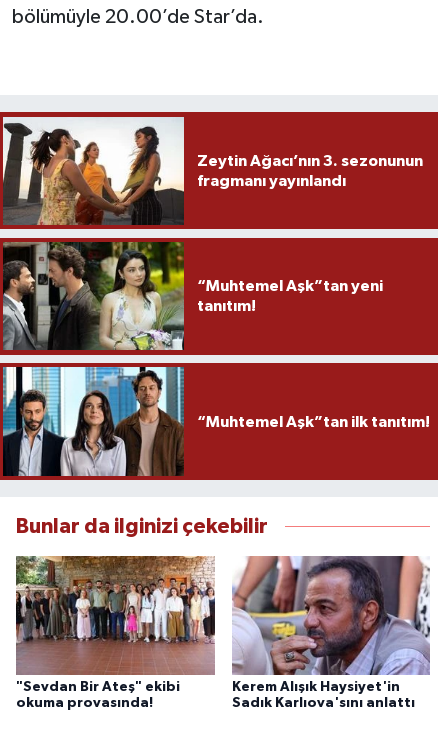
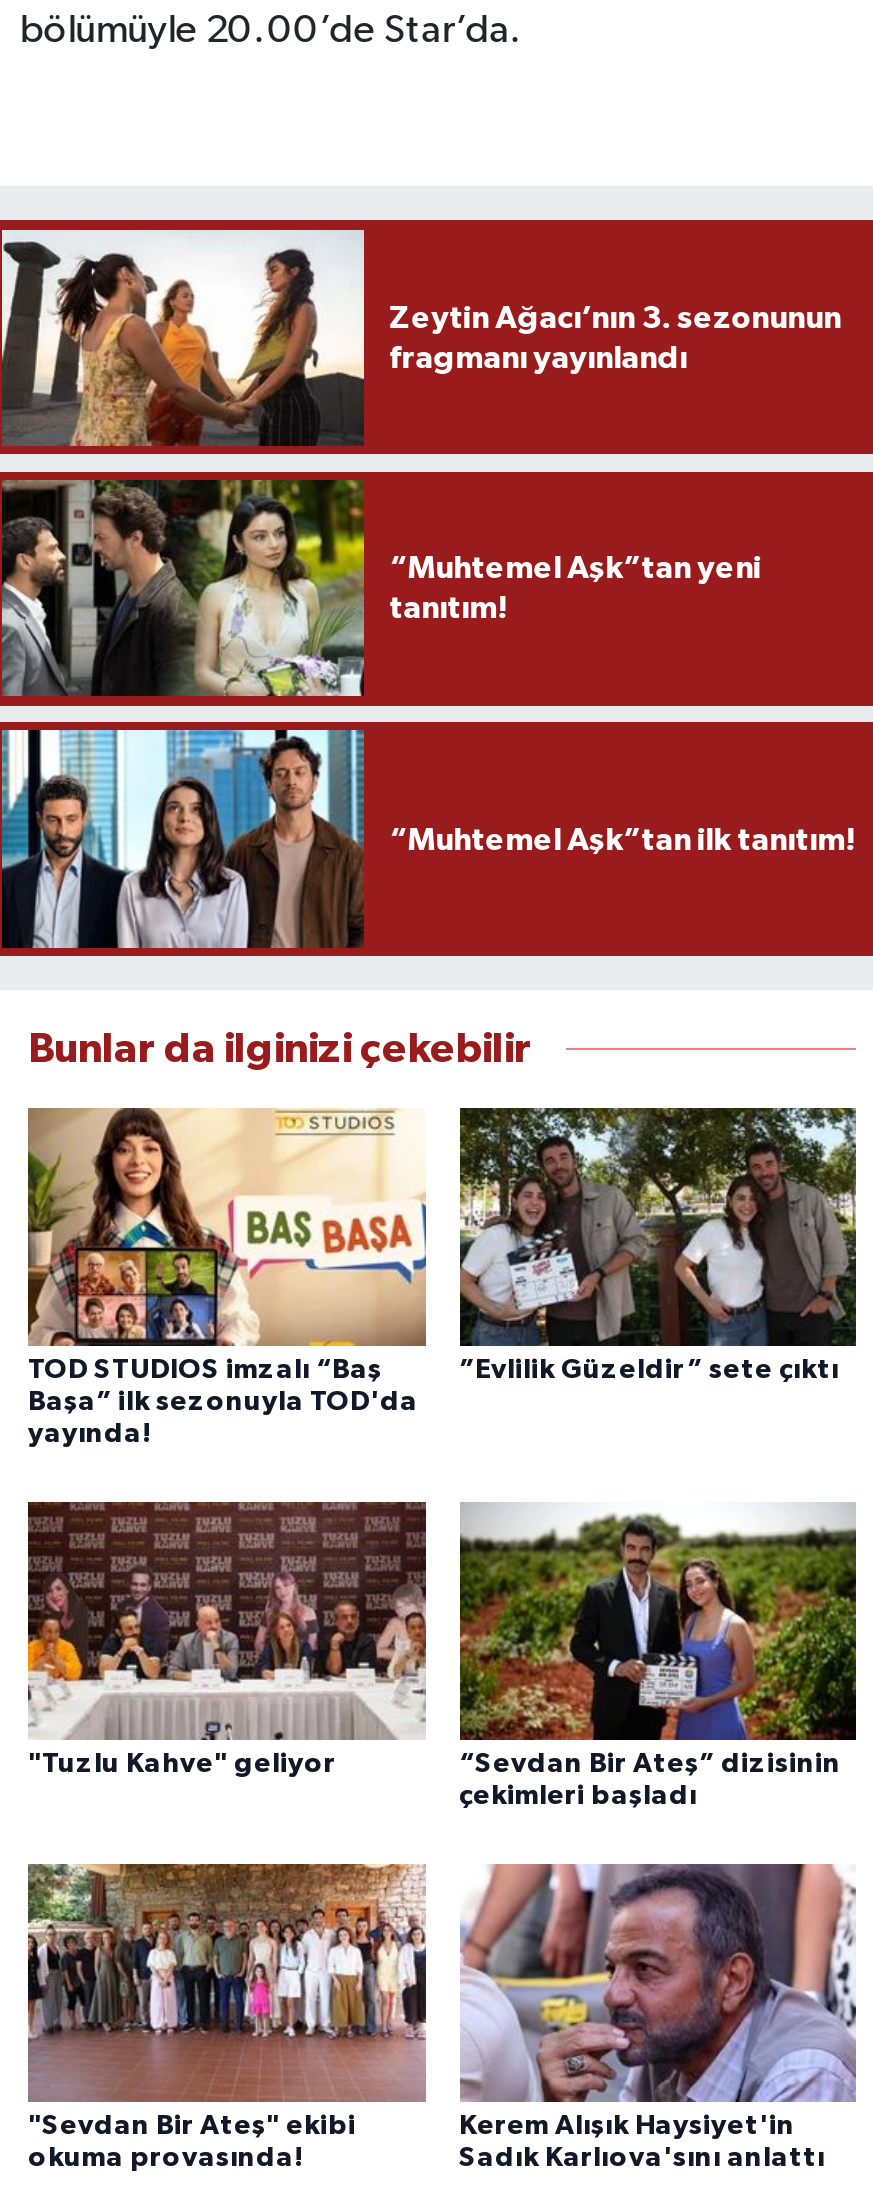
+ [image]
+ TOD STUDIOS imzalı “Baş
+ Başa” ilk sezonuyla TOD'da
+ yayında!

+ [image]
+ "Tuzlu Kahve" geliyor
+ “Sevdan Bir Ateş” dizisinin
+ çekimleri başladı

+ [image]
+ ”Evlilik Güzeldir” sete çıktı

+ [image]
